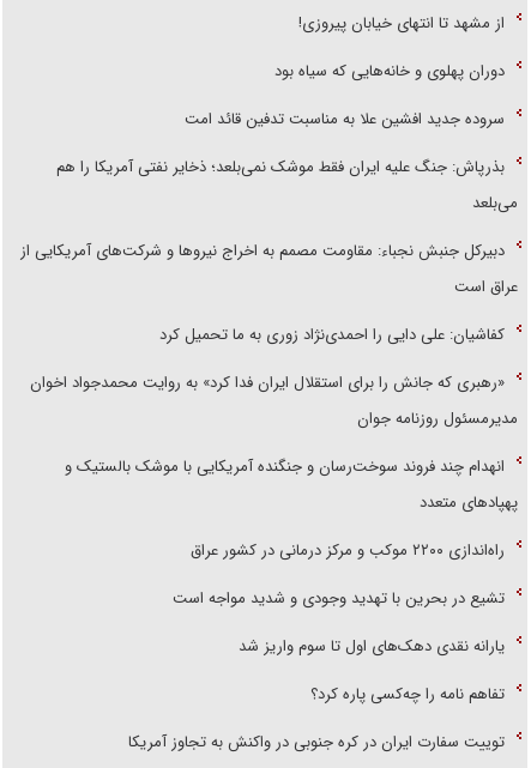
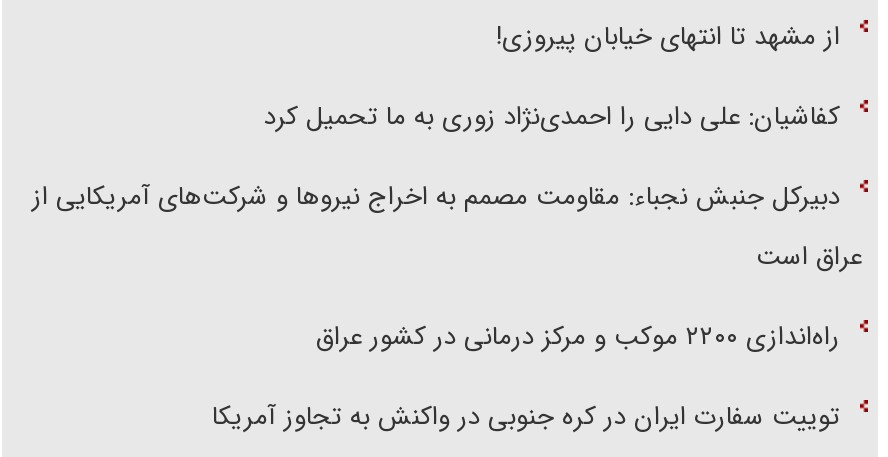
- دوران پهلوی و خانه‌هایی که سیاه بود
- سروده جدید افشین علا به مناسبت تدفین قائد امت
- بذرپاش: جنگ علیه ایران فقط موشک نمی‌بلعد؛ ذخایر نفتی آمریکا را هم
- می‌بلعد

moved up: کفاشیان: علی دایی را احمدی‌نژاد زوری به ما تحمیل کرد

- «رهبری که جانش را برای استقلال ایران فدا کرد» به روایت محمد‌جواد اخوان
- مدیرمسئول روزنامه جوان
- انهدام چند فروند سوخت‌رسان و جنگنده آمریکایی با موشک بالستیک و
- پهپاد‌های متعدد

- تشیع در بحرین با تهدید وجودی و شدید مواجه است
- یارانه نقدی دهک‌های اول تا سوم واریز شد
- تفاهم نامه را چه‌کسی پاره کرد؟
